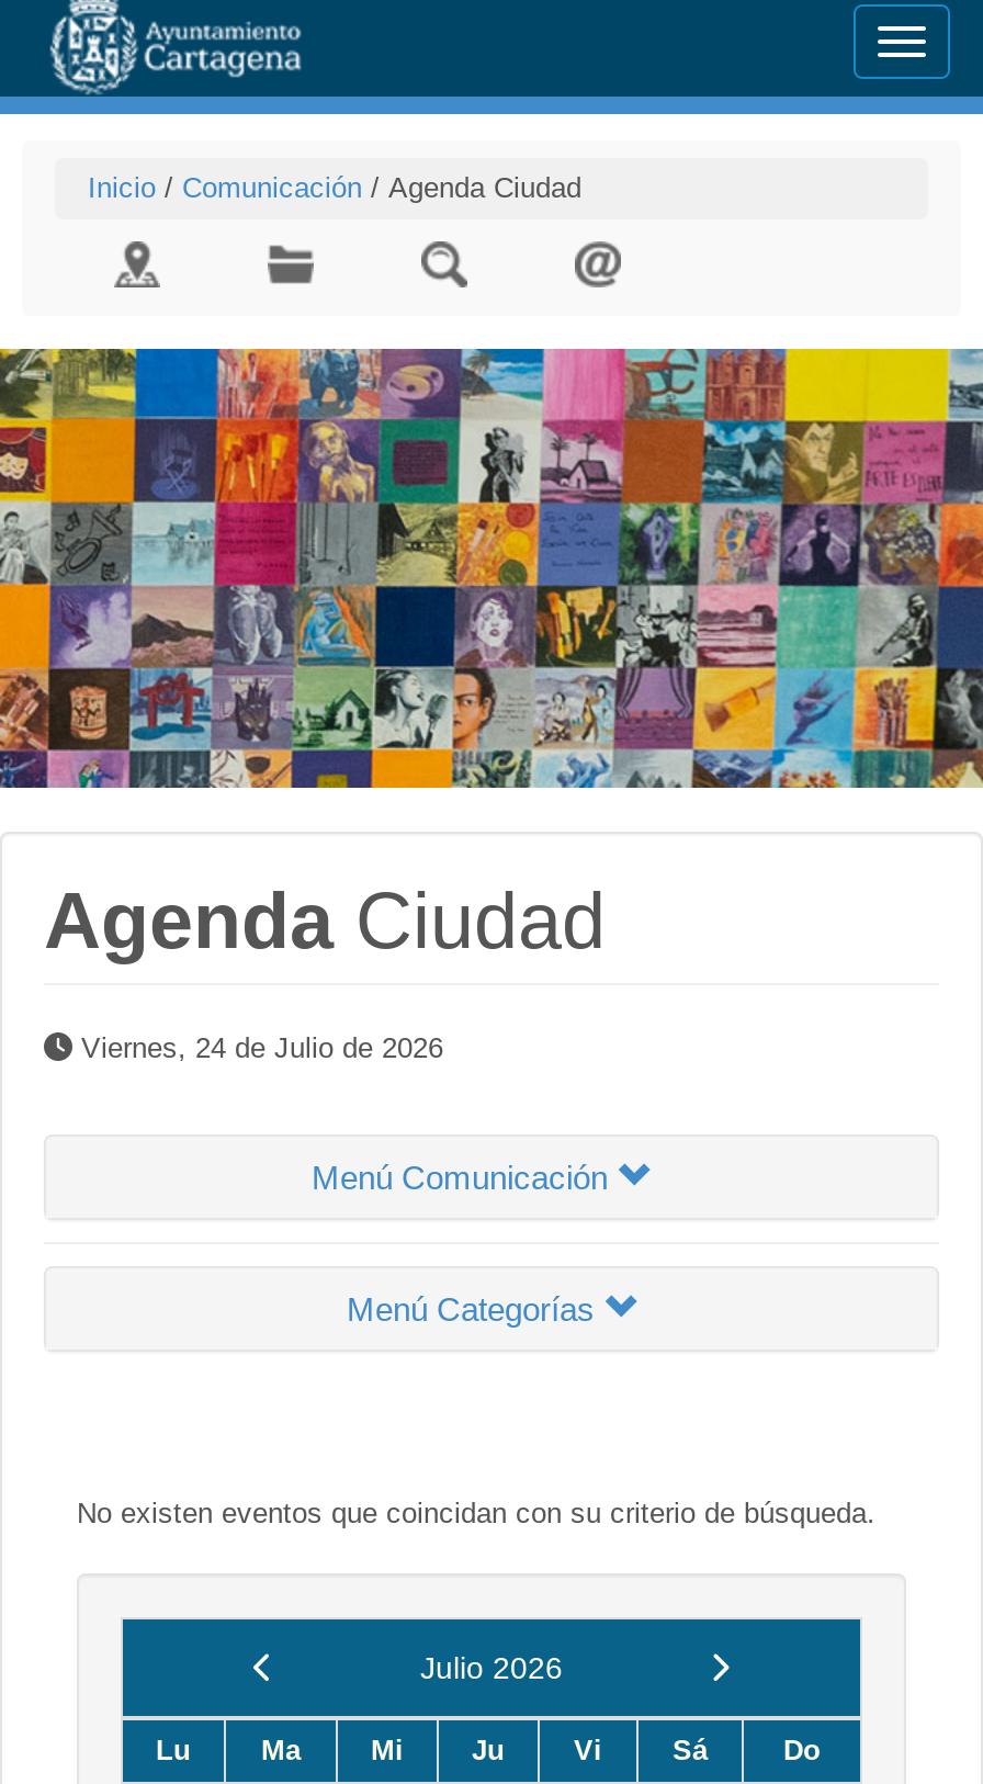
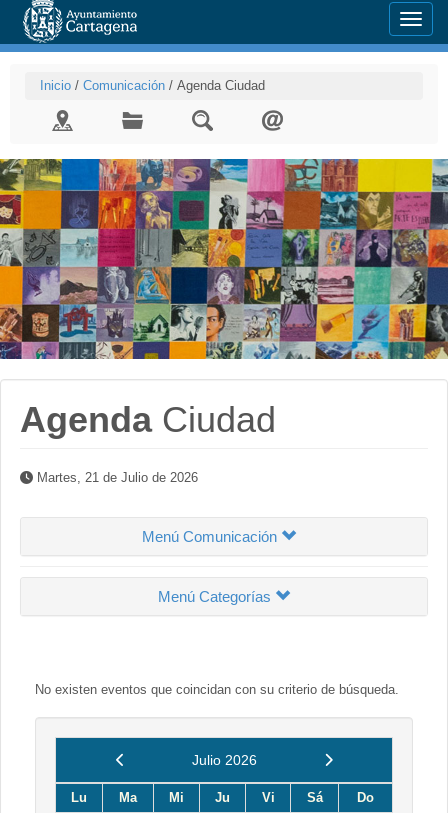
- Viernes, 24 de Julio de 2026
+ Martes, 21 de Julio de 2026
